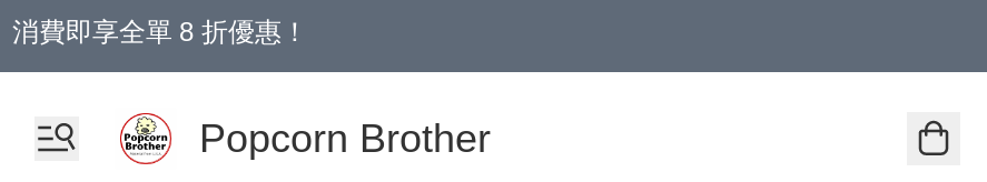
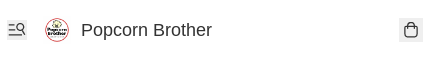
- 消費即享全單 8 折優惠！
